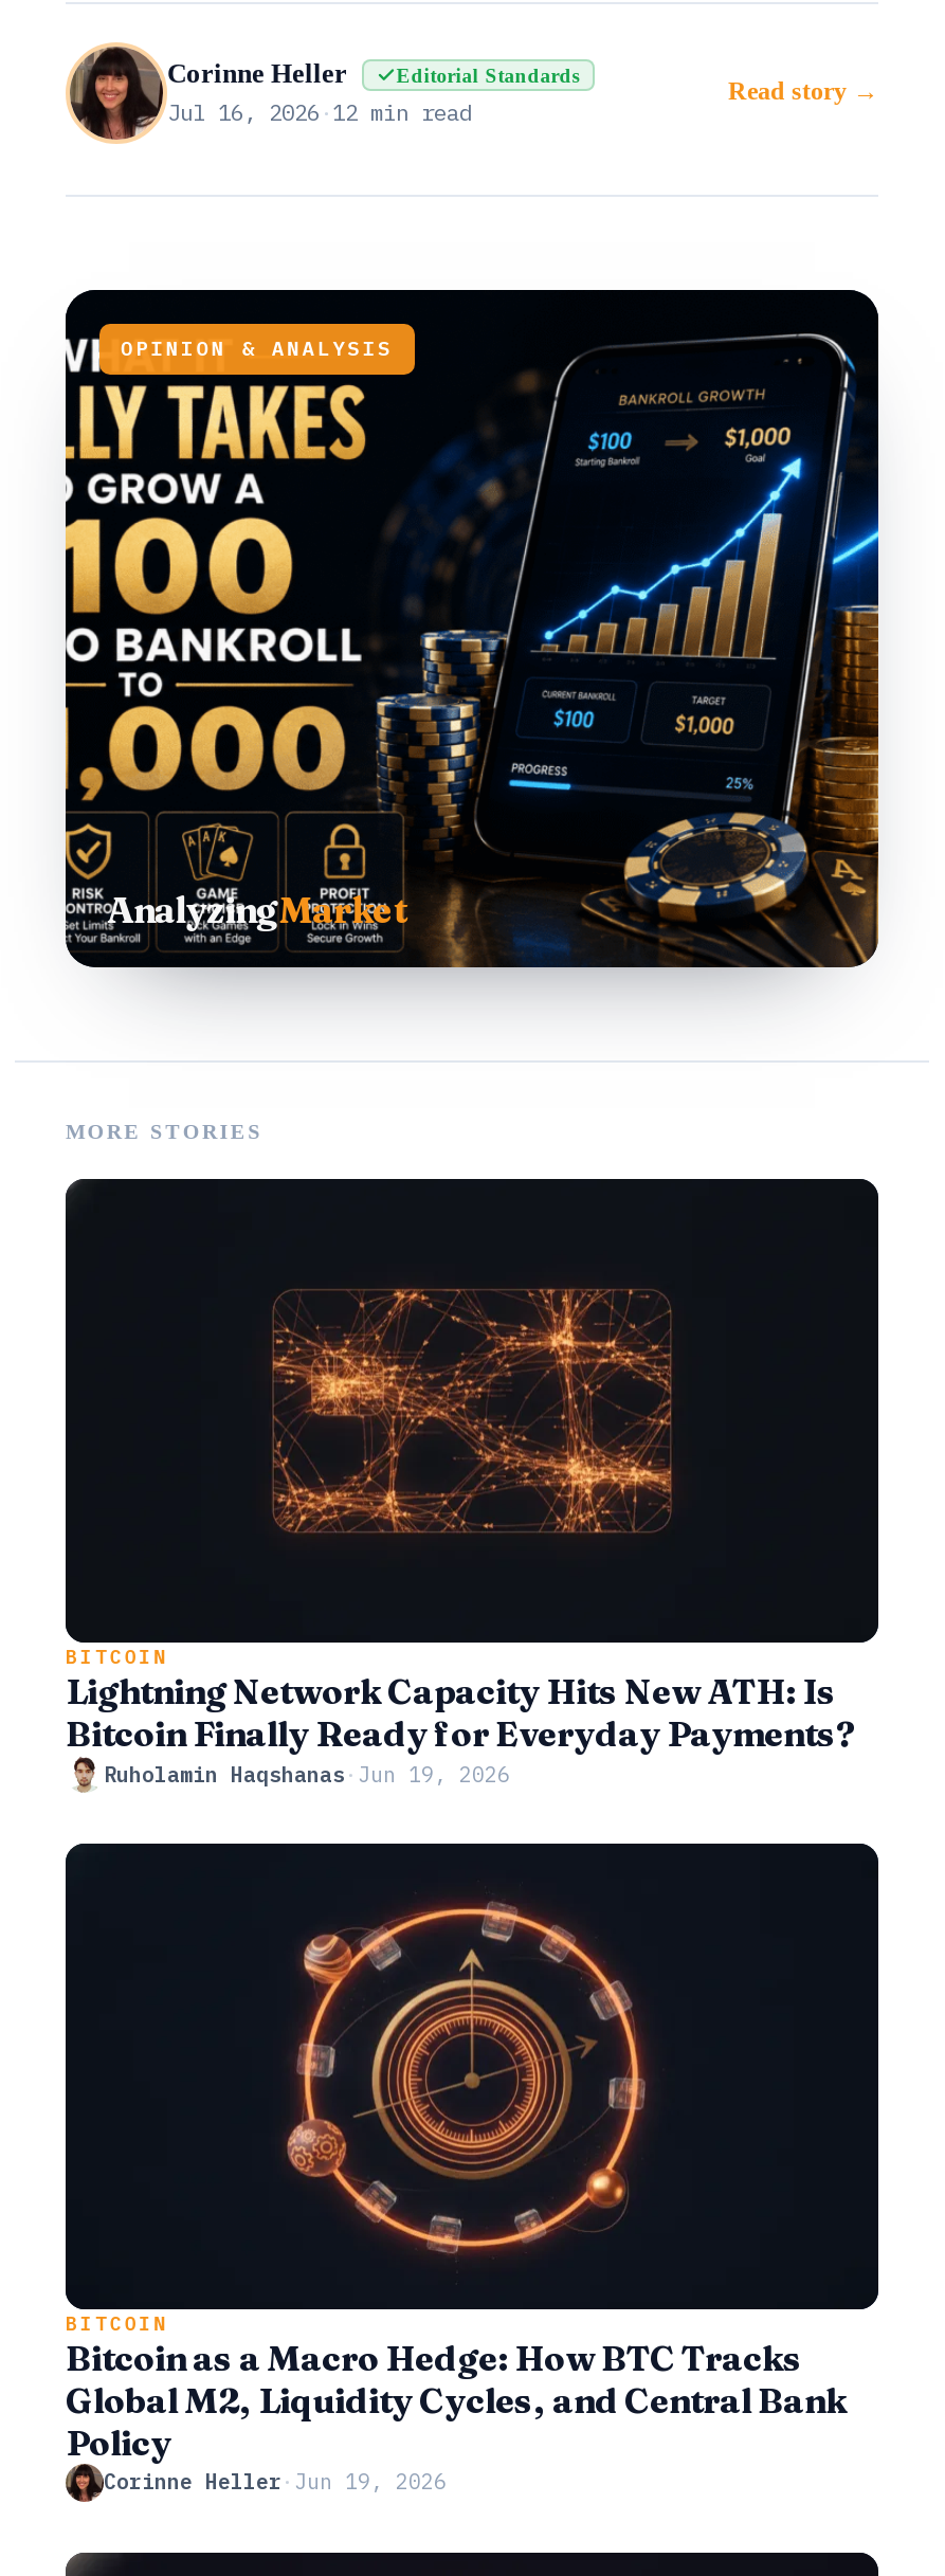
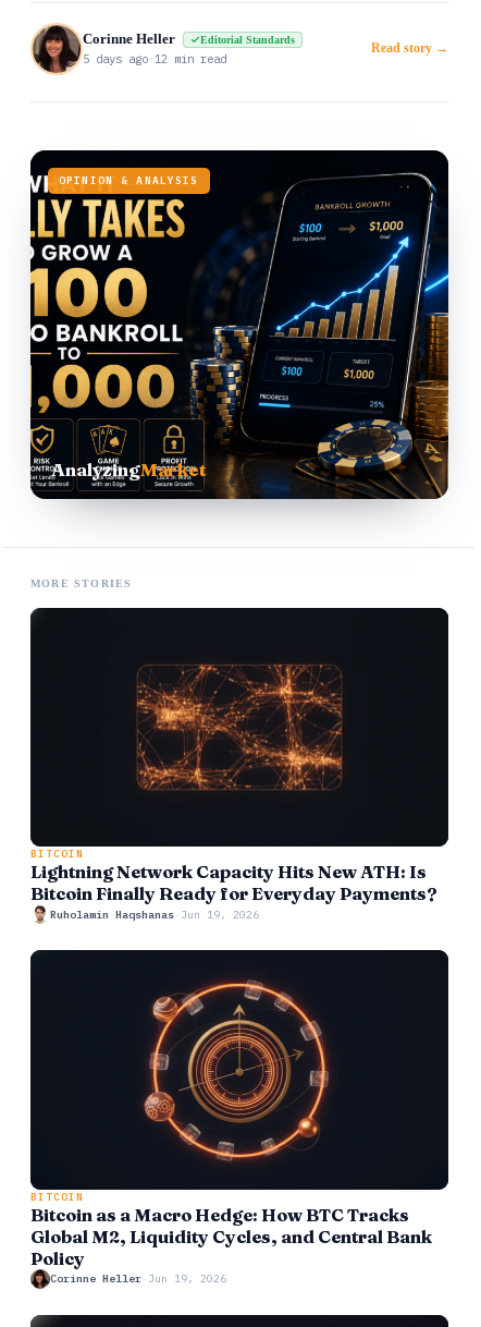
- Jul 16, 2026 · 12 min read
+ 5 days ago · 12 min read
